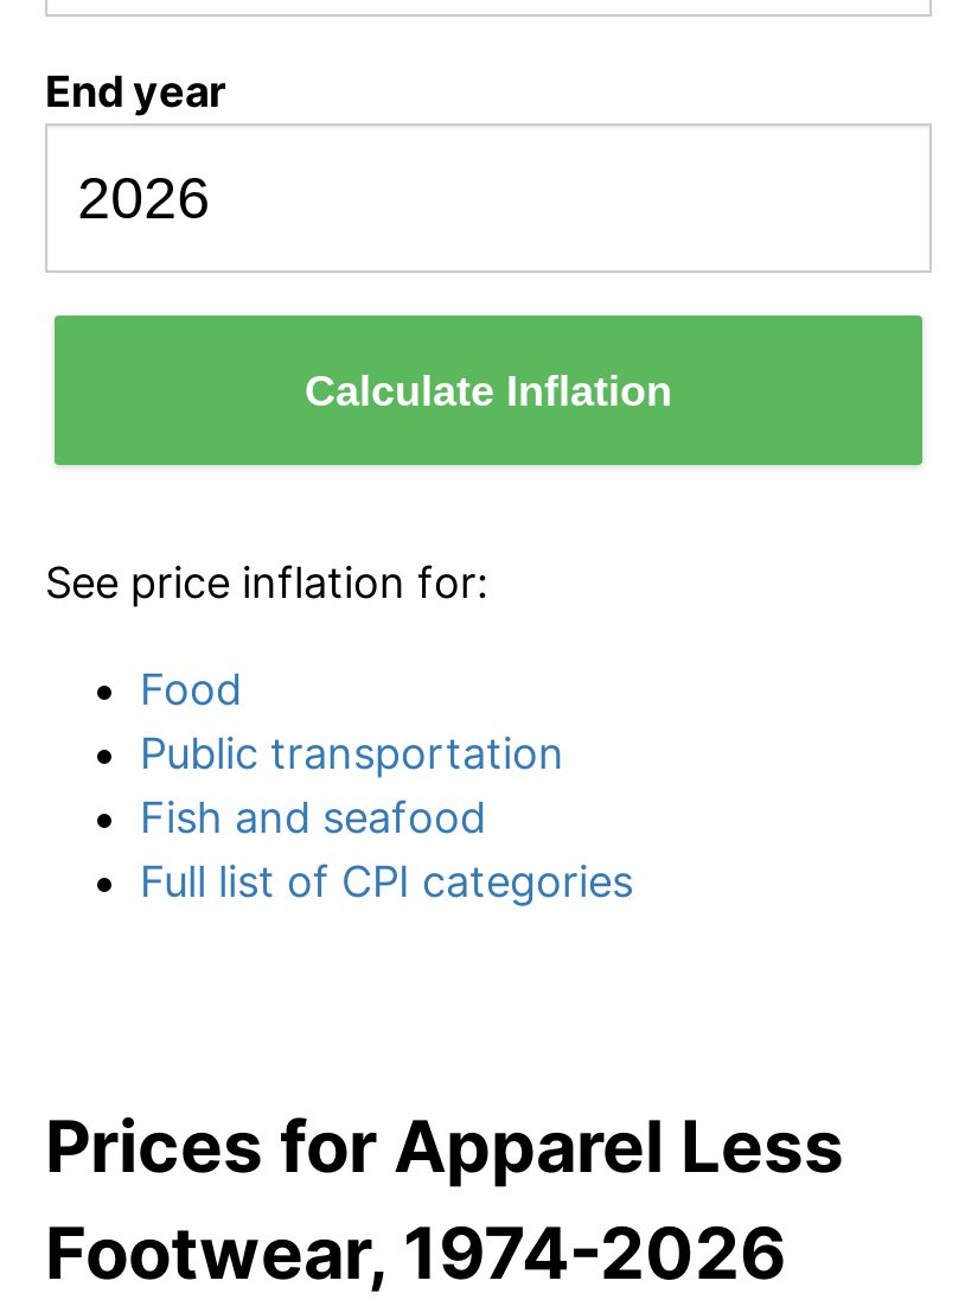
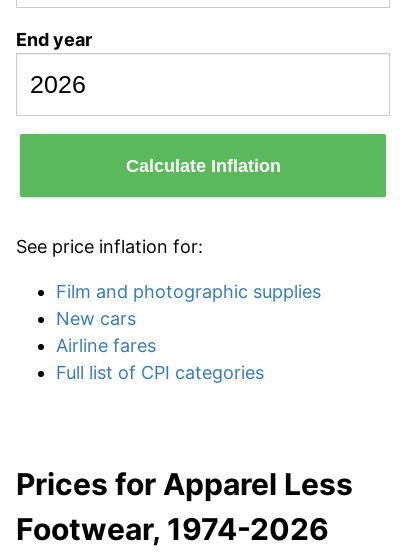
- Food
- Public transportation
- Fish and seafood
+ Film and photographic supplies
+ New cars
+ Airline fares
